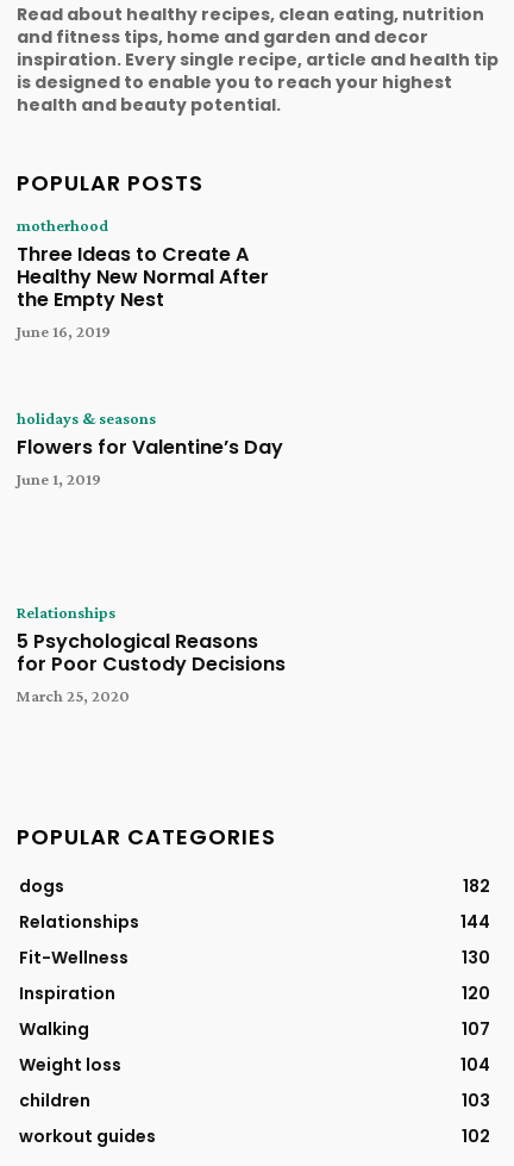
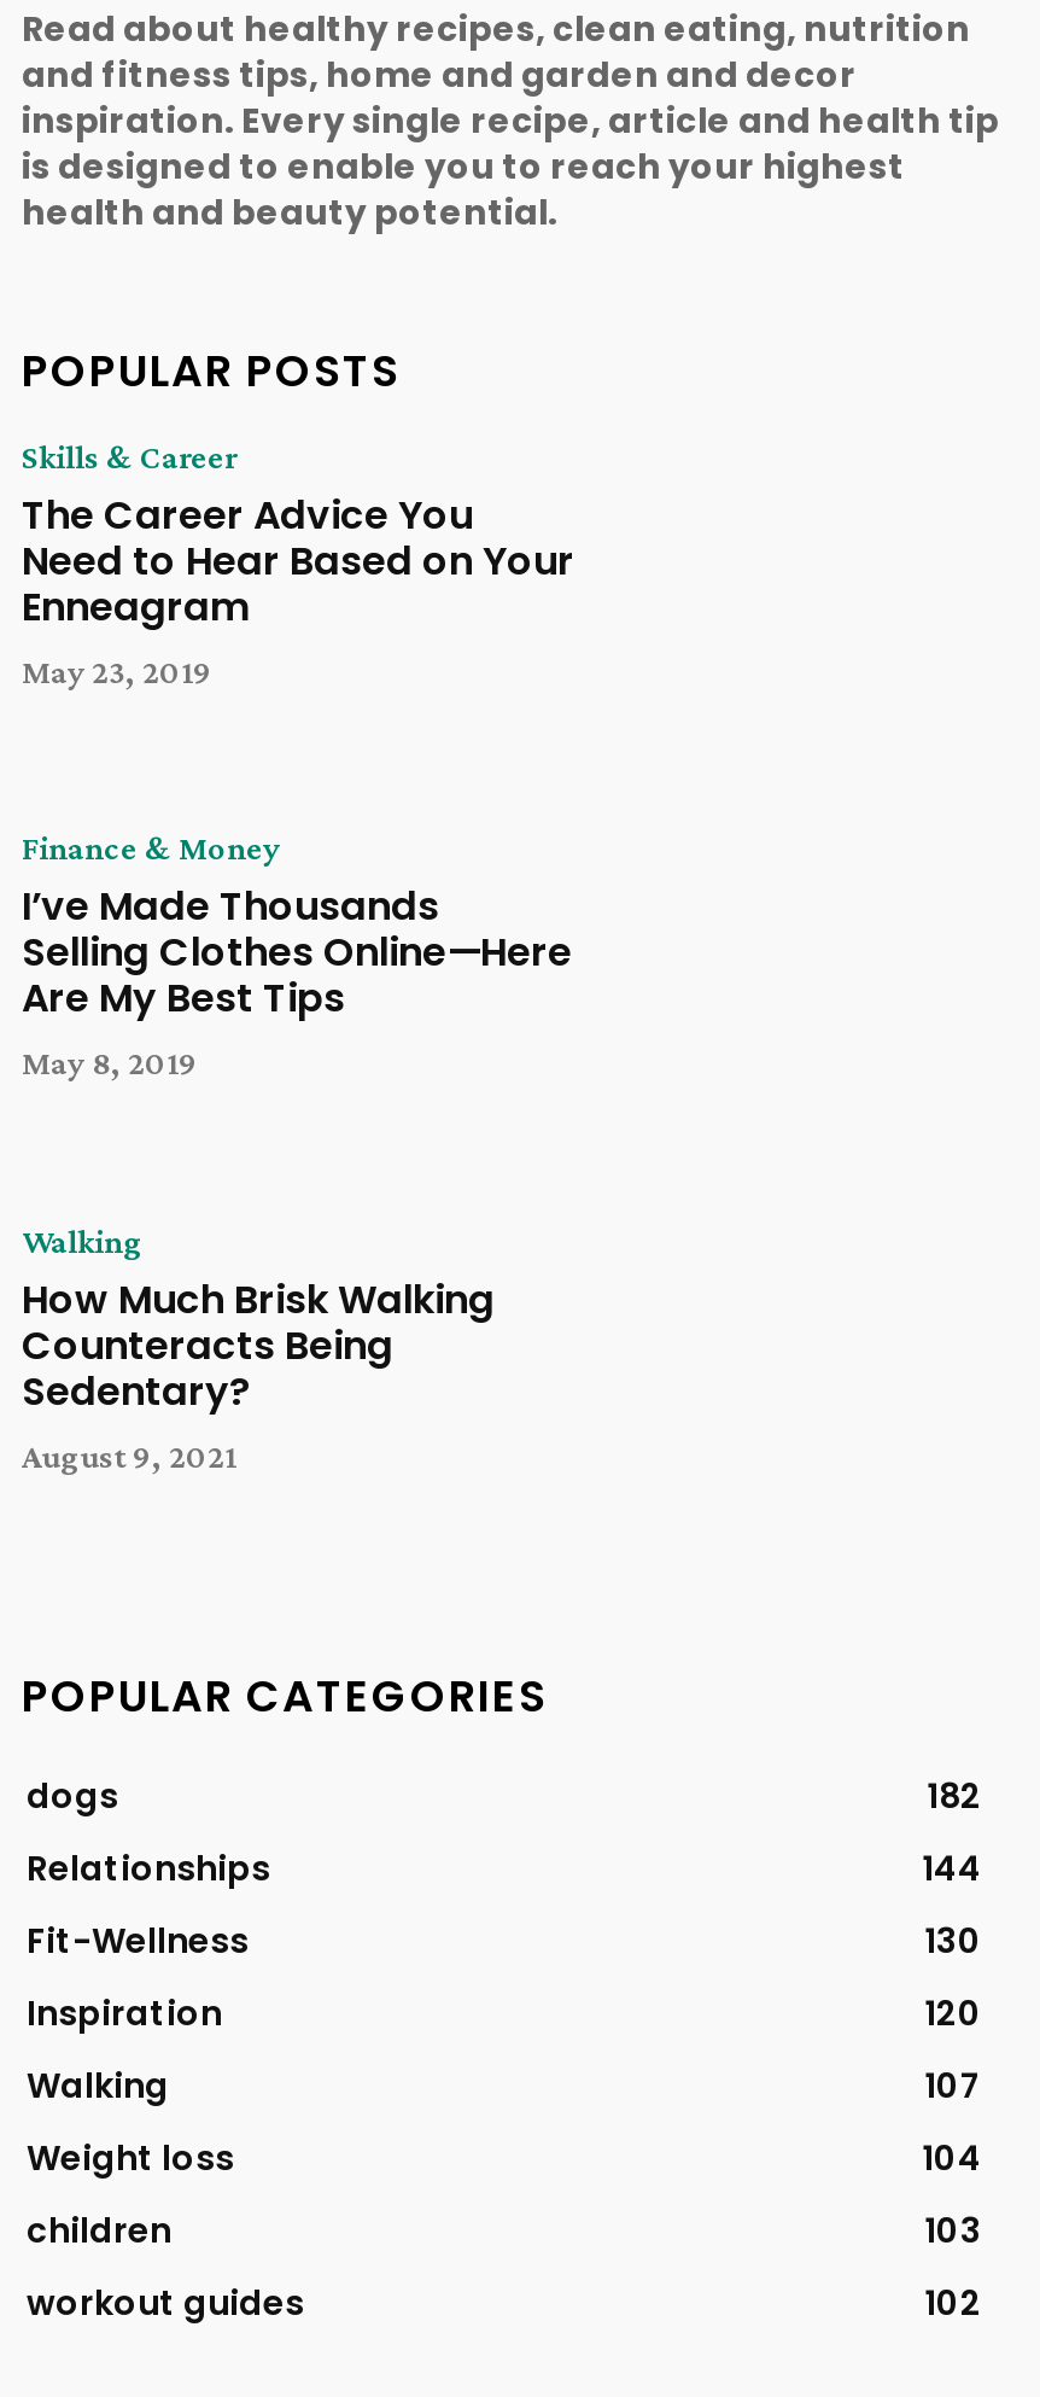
- motherhood
- Three Ideas to Create A
- Healthy New Normal After
- the Empty Nest
- June 16, 2019
+ Skills & Career
+ The Career Advice You
+ Need to Hear Based on Your
+ Enneagram
+ May 23, 2019

- holidays & seasons
- Flowers for Valentine’s Day
- June 1, 2019
+ Finance & Money
+ I’ve Made Thousands
+ Selling Clothes Online—Here
+ Are My Best Tips
+ May 8, 2019

- Relationships
- 5 Psychological Reasons
- for Poor Custody Decisions
- March 25, 2020
+ Walking
+ How Much Brisk Walking
+ Counteracts Being
+ Sedentary?
+ August 9, 2021
